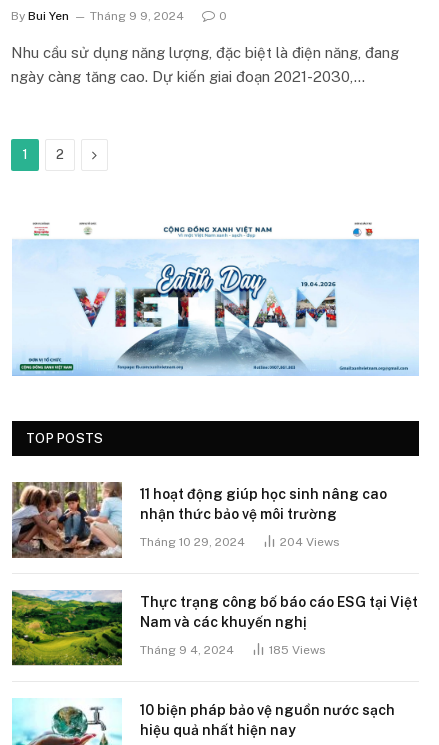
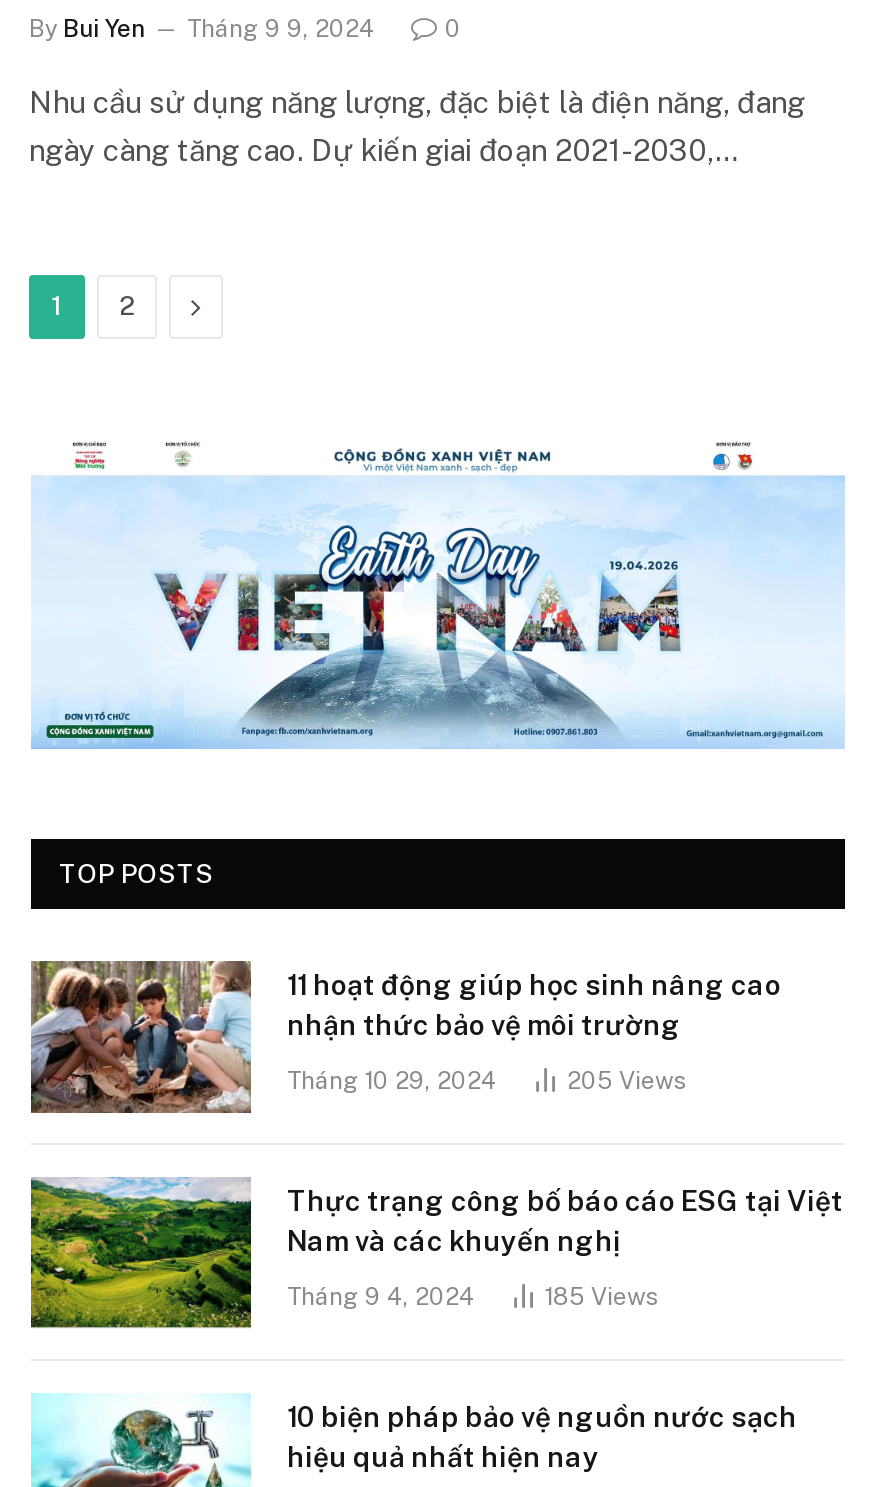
- 204 Views
+ 205 Views
